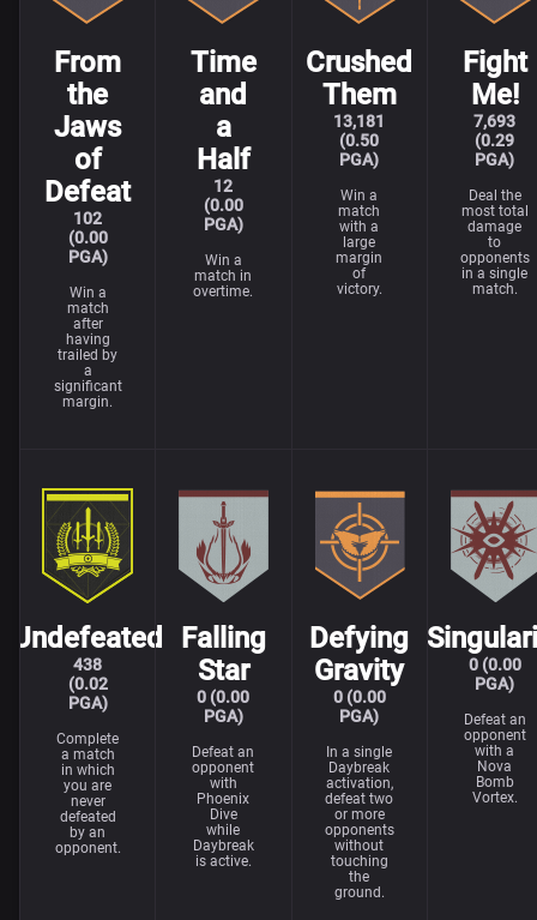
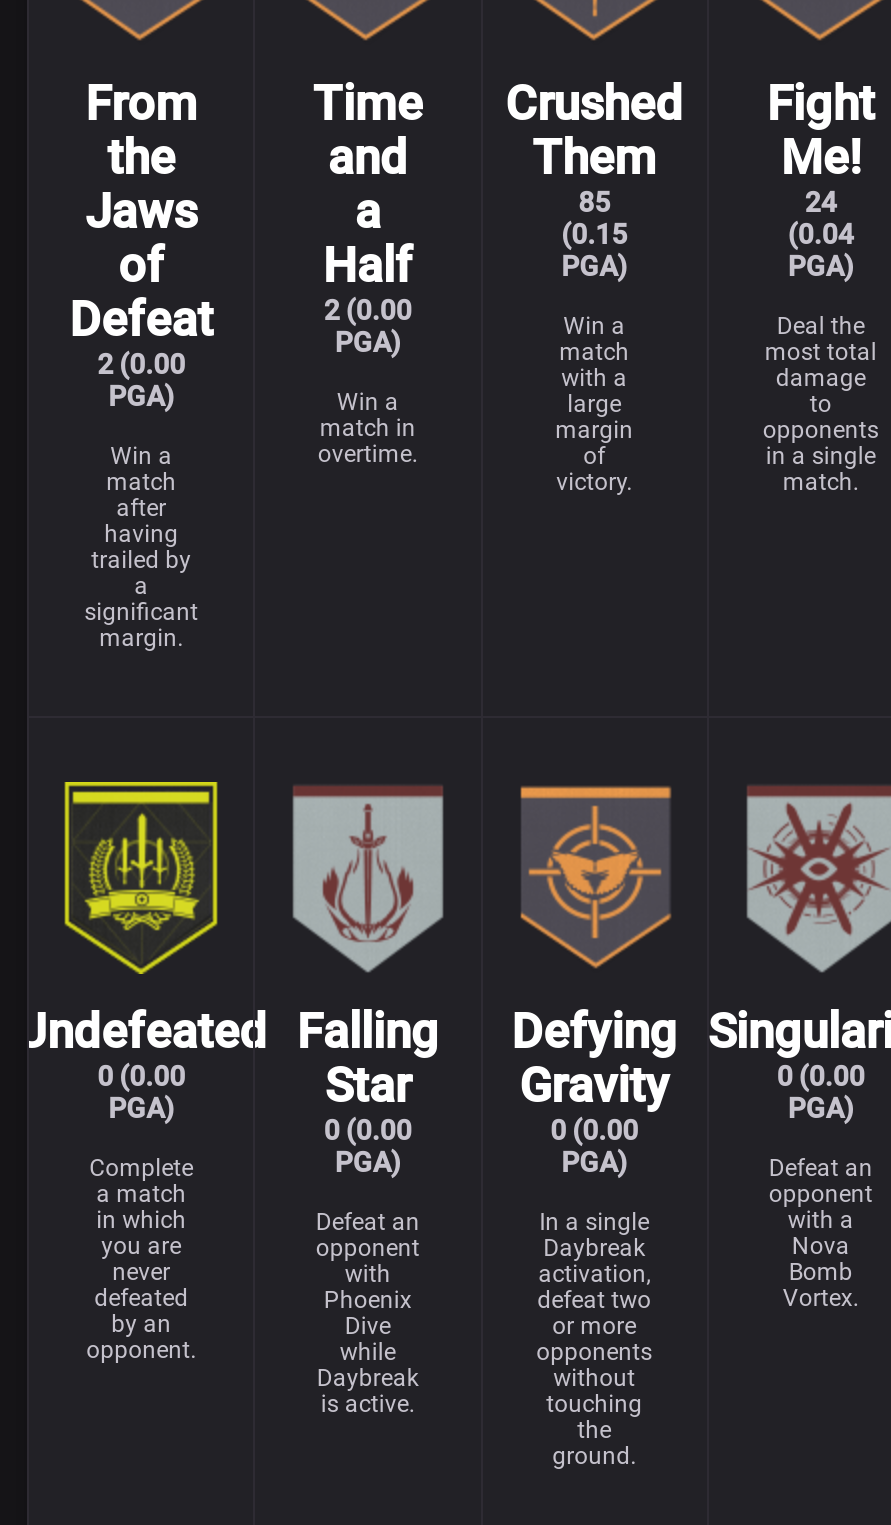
- 13,181
+ 85

- 7,693
+ 24

- (0.50
+ (0.15

- (0.29
+ (0.04

- 12
- (0.00
+ 2 (0.00

- 102
- (0.00
+ 2 (0.00

- 438
- (0.02
+ 0 (0.00

moved up: PGA) | Complete | a match | ... | by an | opponent.
